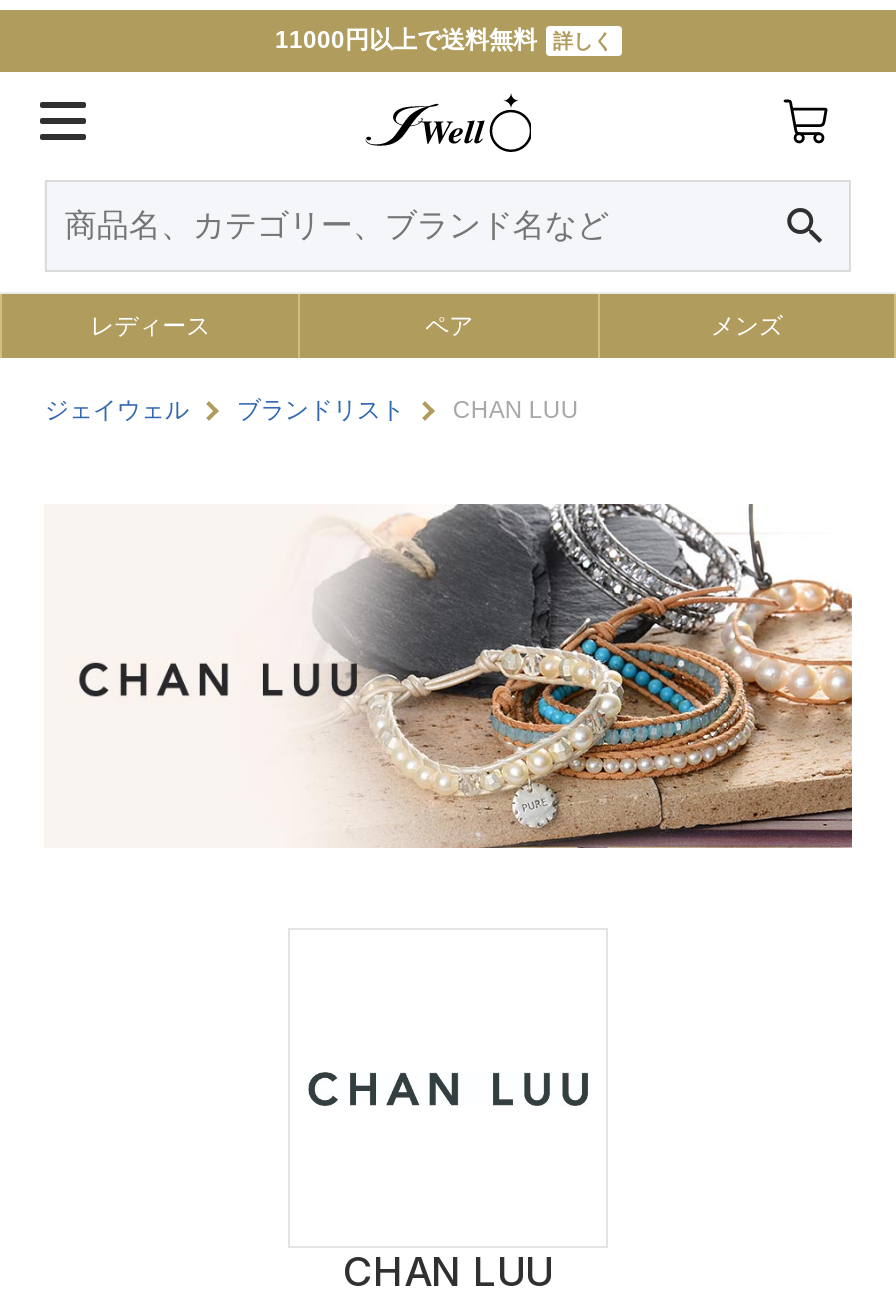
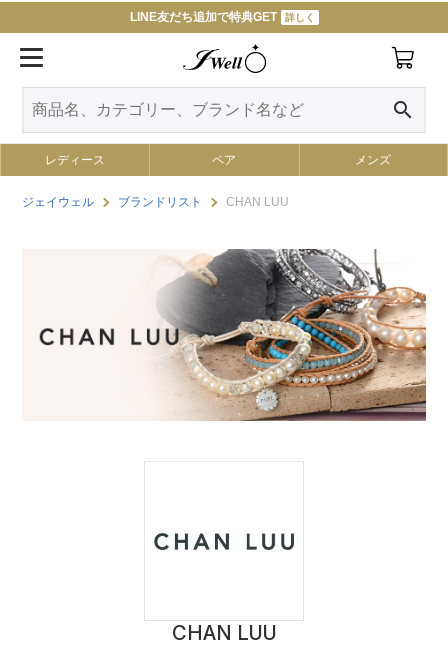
- 11000円以上で送料無料
+ LINE友だち追加で特典GET
